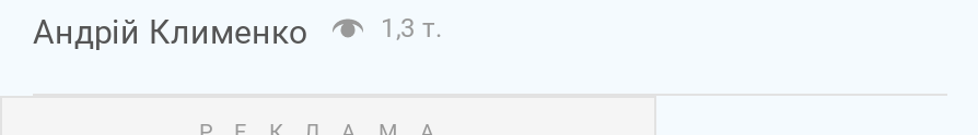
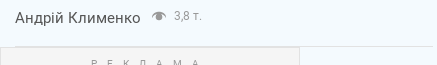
- 1,3 т.
+ 3,8 т.
